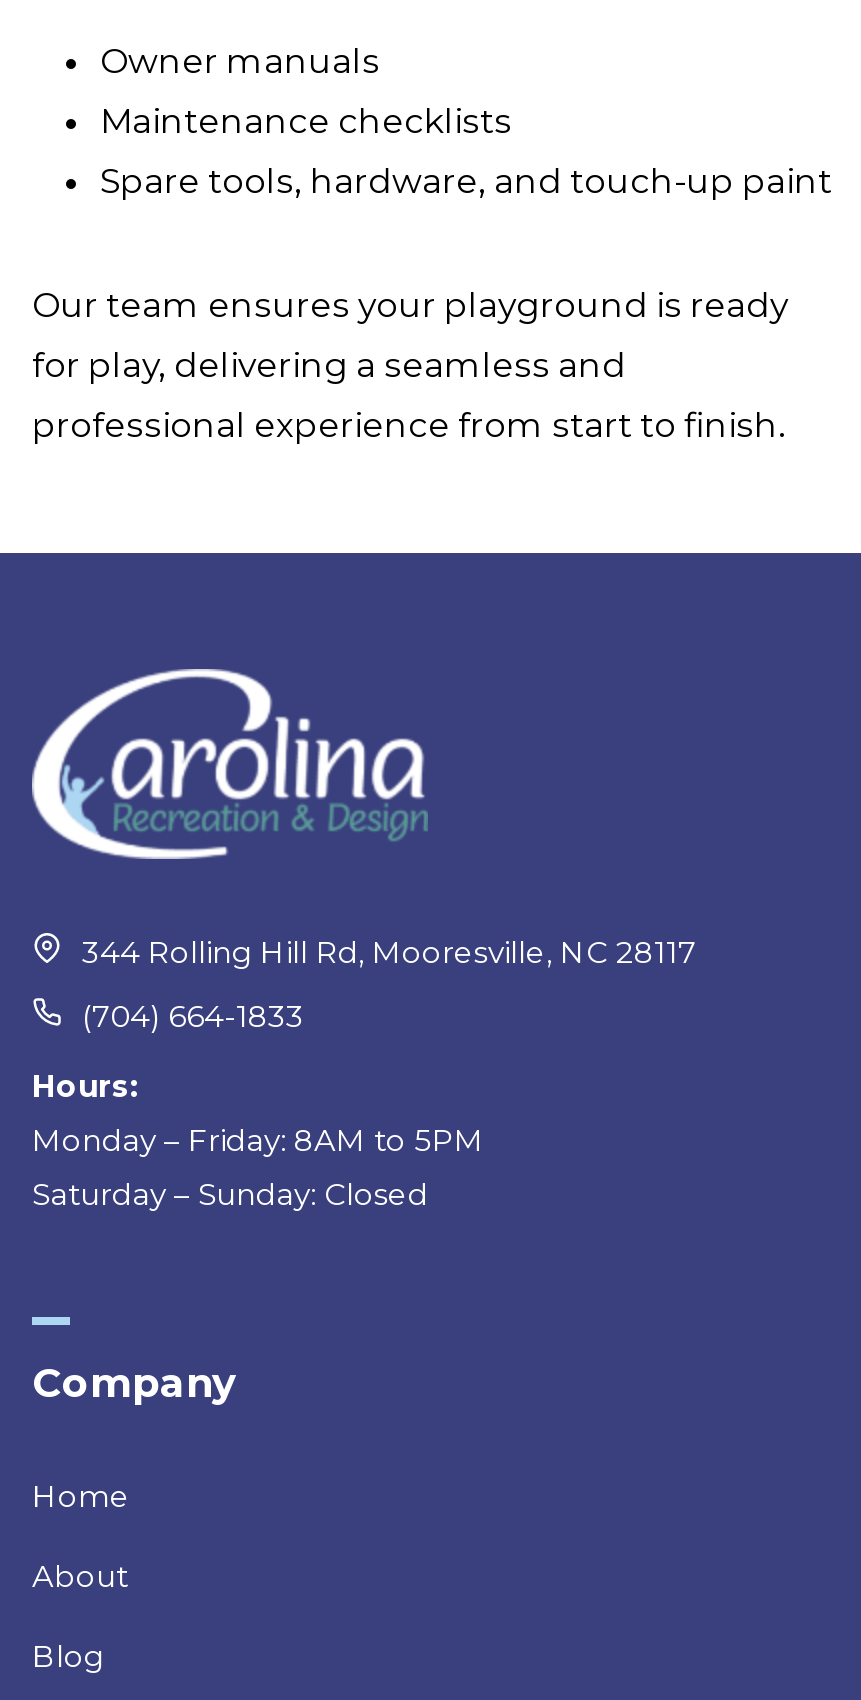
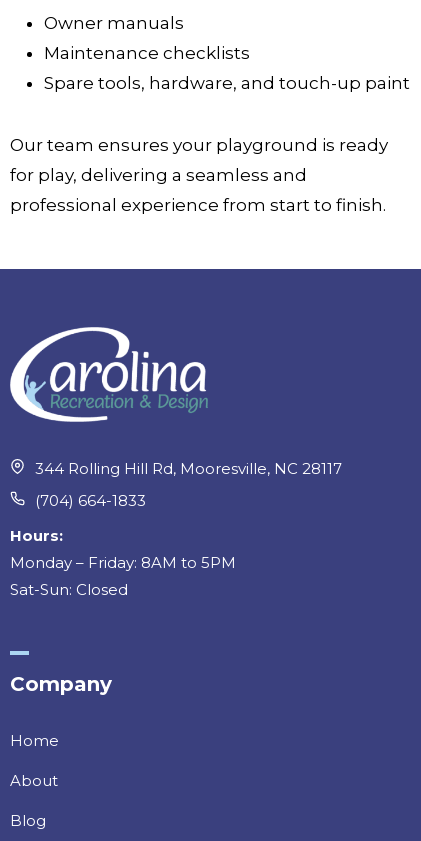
- Saturday – Sunday: Closed
+ Sat-Sun: Closed
